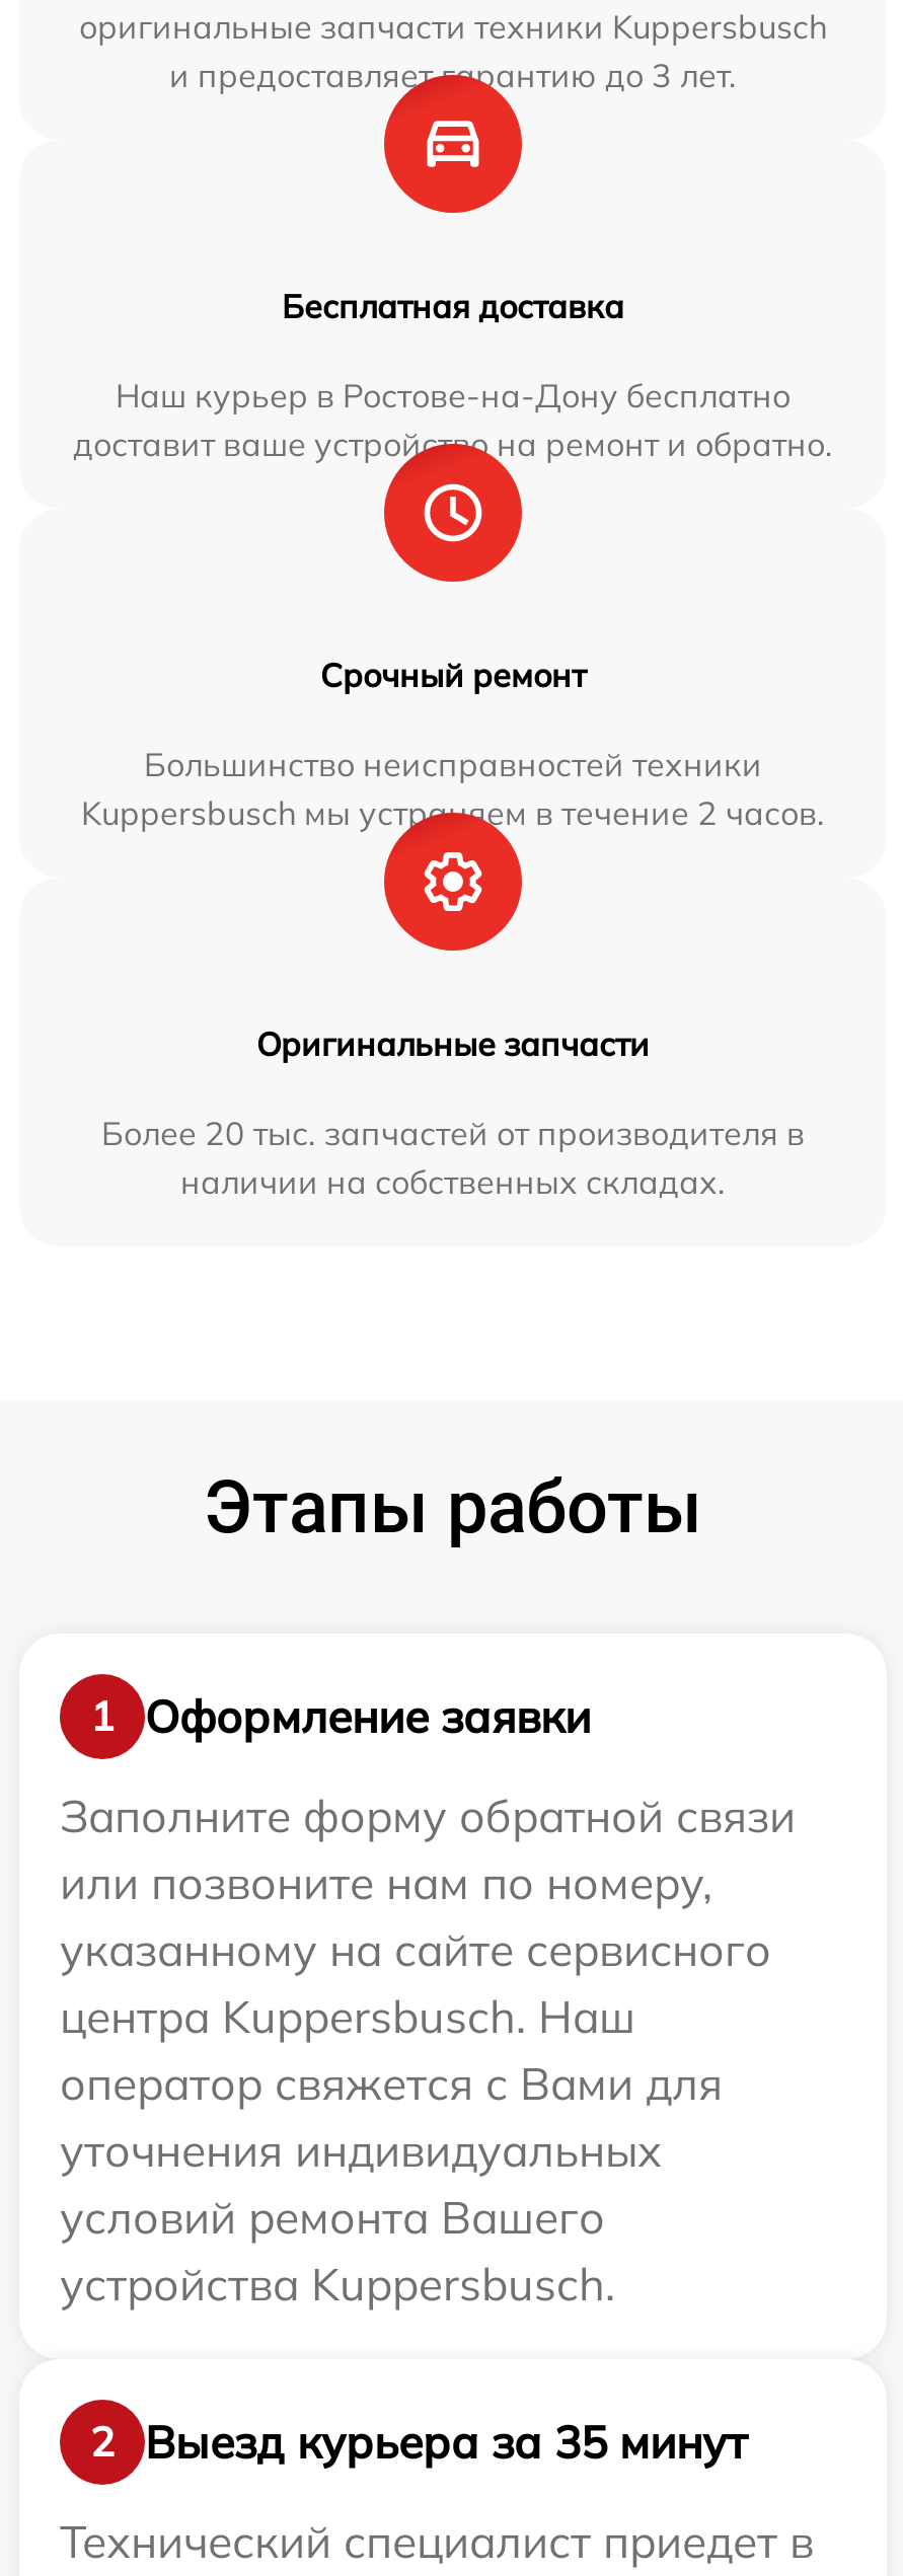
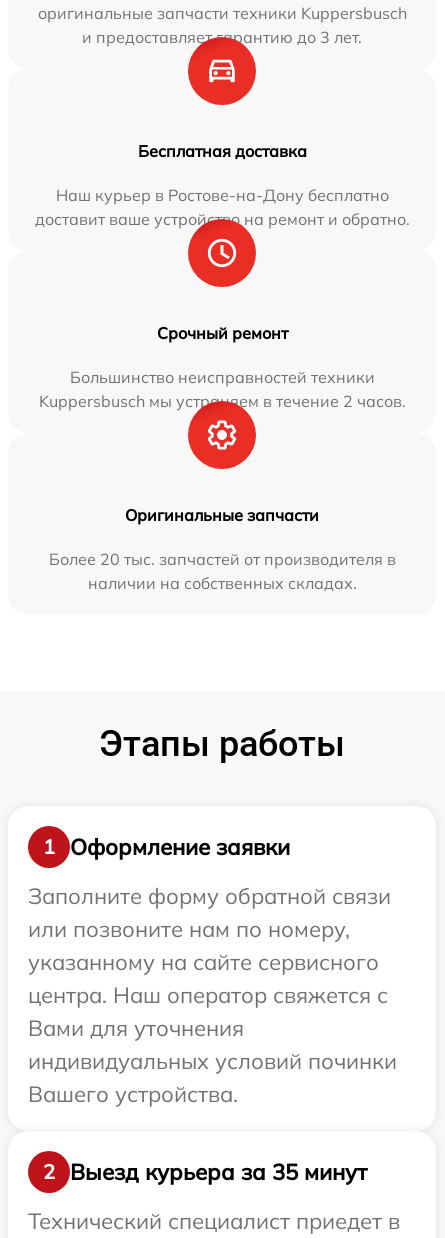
- центра Kuppersbusch. Наш
- оператор свяжется с Вами для
- уточнения индивидуальных
- условий ремонта Вашего
- устройства Kuppersbusch.
+ центра. Наш оператор свяжется с
+ Вами для уточнения
+ индивидуальных условий починки
+ Вашего устройства.
